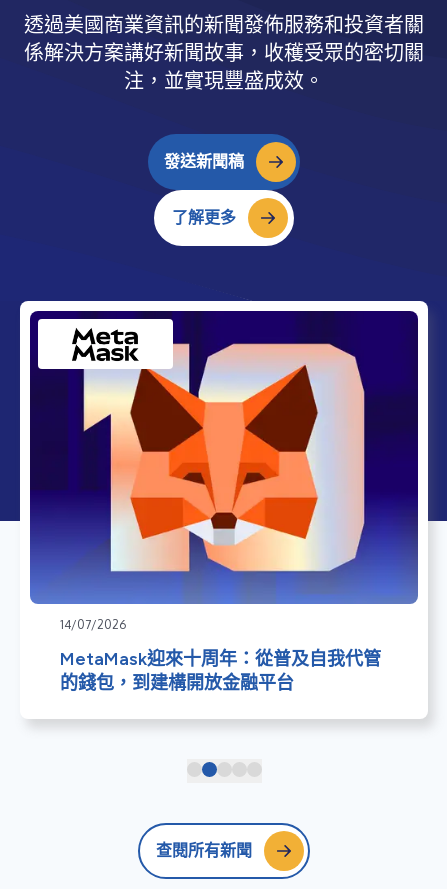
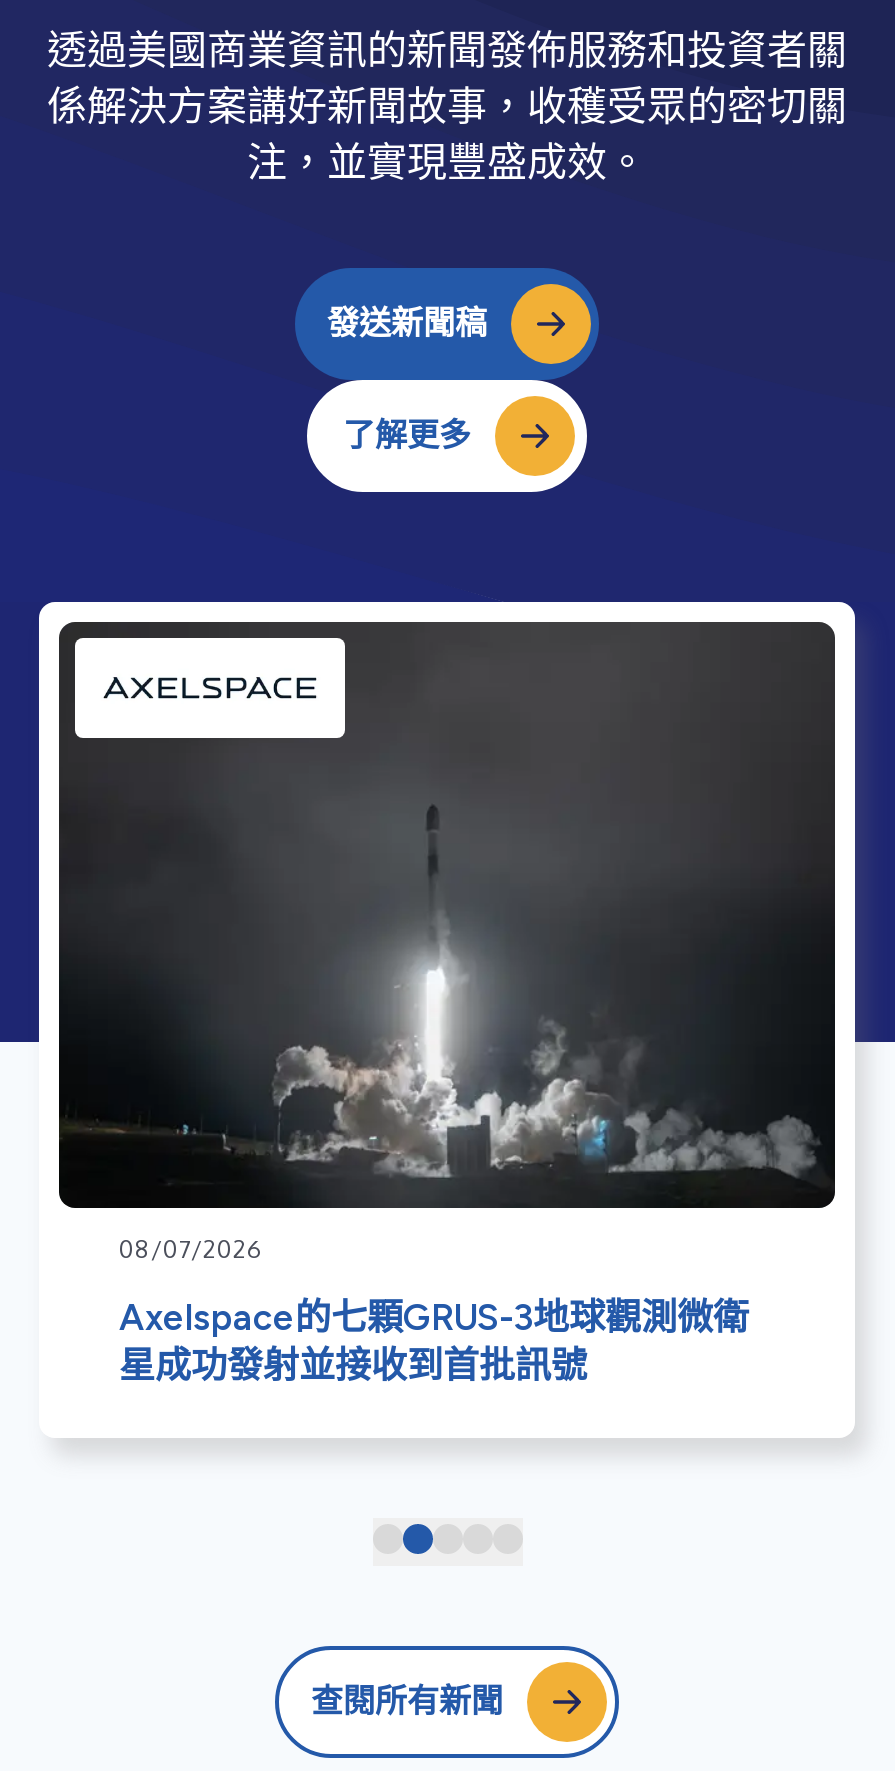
- [image]
- 14/07/2026
+ [image]
+ 08/07/2026

- MetaMask迎來十周年：從普及自我代管
- 的錢包，到建構開放金融平台
+ Axelspace的七顆GRUS-3地球觀測微衛
+ 星成功發射並接收到首批訊號
